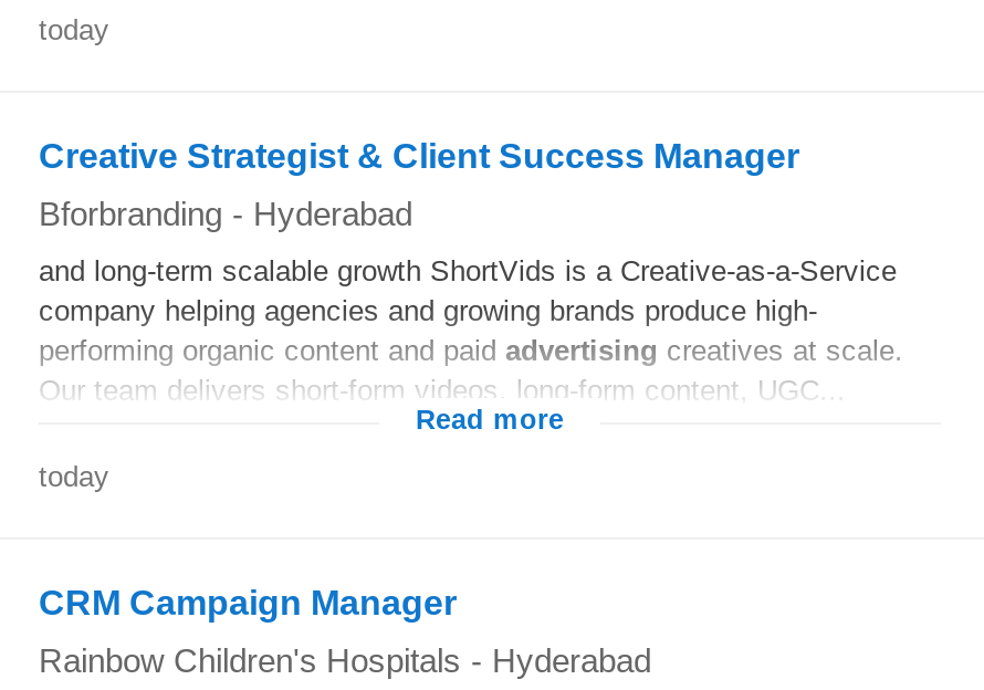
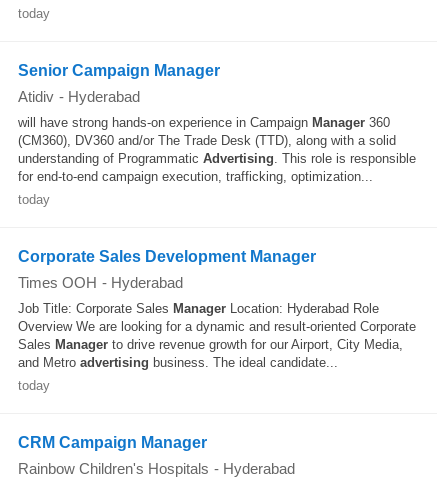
- Creative Strategist & Client Success Manager
- Bforbranding - Hyderabad
- and long-term scalable growth ShortVids is a Creative-as-a-Service
- company helping agencies and growing brands produce high-
- performing organic content and paid advertising creatives at scale.
- Our team delivers short-form videos, long-form content, UGC...
- Read more
+ Senior Campaign Manager
+ Atidiv - Hyderabad
+ will have strong hands-on experience in Campaign Manager 360
+ (CM360), DV360 and/or The Trade Desk (TTD), along with a solid
+ understanding of Programmatic Advertising. This role is responsible
+ for end-to-end campaign execution, trafficking, optimization...
+ today
+ Corporate Sales Development Manager
+ Times OOH - Hyderabad
+ Job Title: Corporate Sales Manager Location: Hyderabad Role
+ Overview We are looking for a dynamic and result-oriented Corporate
+ Sales Manager to drive revenue growth for our Airport, City Media,
+ and Metro advertising business. The ideal candidate...
